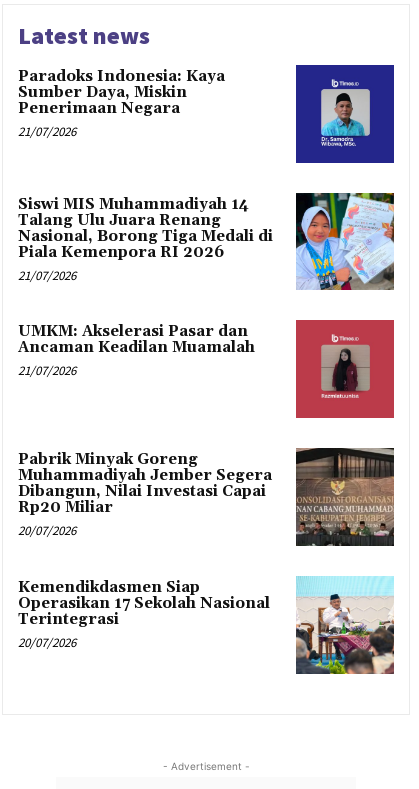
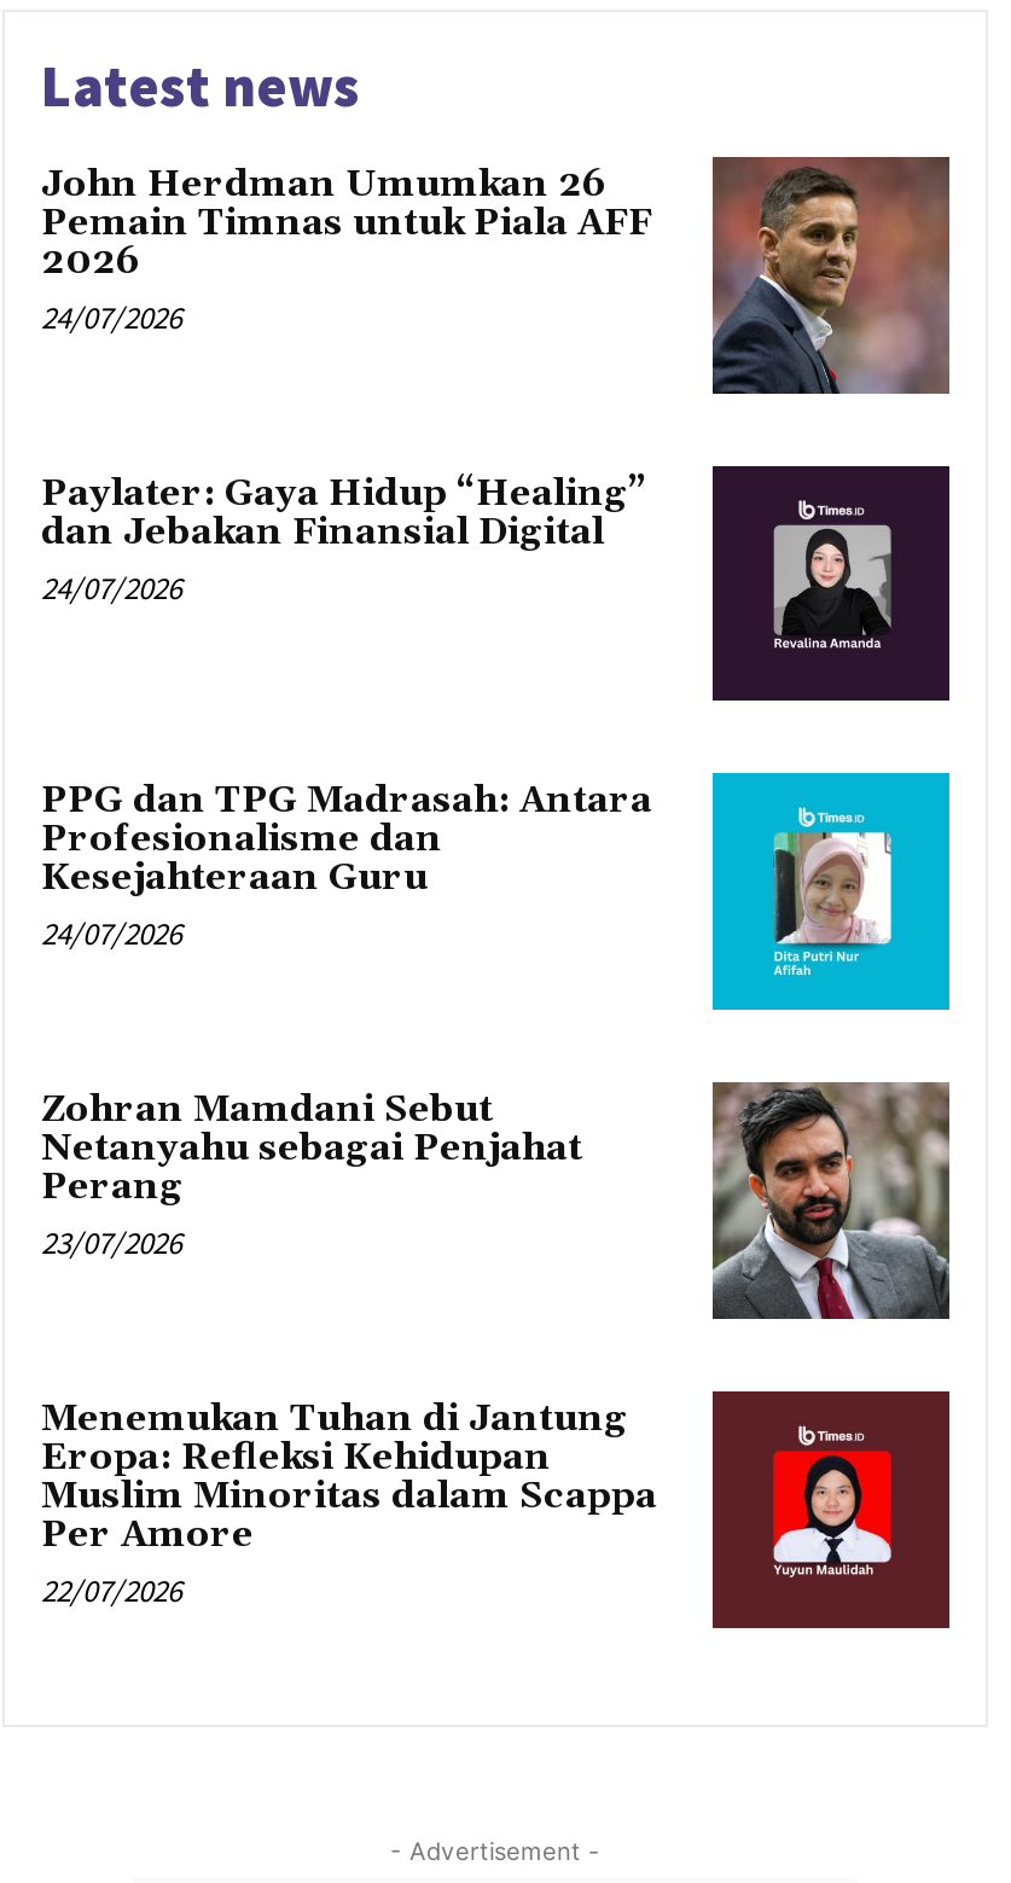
- Paradoks Indonesia: Kaya
- Sumber Daya, Miskin
- Penerimaan Negara
- 21/07/2026
+ John Herdman Umumkan 26
+ Pemain Timnas untuk Piala AFF
+ 2026
+ 24/07/2026

- [image]
+ [image]

- [image]
- Siswi MIS Muhammadiyah 14
- Talang Ulu Juara Renang
- Nasional, Borong Tiga Medali di
- Piala Kemenpora RI 2026
- 21/07/2026
+ [image]
+ Paylater: Gaya Hidup “Healing”
+ dan Jebakan Finansial Digital
+ 24/07/2026

- [image]
- UMKM: Akselerasi Pasar dan
- Ancaman Keadilan Muamalah
- 21/07/2026
+ [image]
+ PPG dan TPG Madrasah: Antara
+ Profesionalisme dan
+ Kesejahteraan Guru
+ 24/07/2026

- Pabrik Minyak Goreng
- Muhammadiyah Jember Segera
- Dibangun, Nilai Investasi Capai
- Rp20 Miliar
- 20/07/2026
+ Zohran Mamdani Sebut
+ Netanyahu sebagai Penjahat
+ Perang
+ 23/07/2026

- [image]
+ [image]

- [image]
- Kemendikdasmen Siap
- Operasikan 17 Sekolah Nasional
- Terintegrasi
- 20/07/2026
+ [image]
+ Menemukan Tuhan di Jantung
+ Eropa: Refleksi Kehidupan
+ Muslim Minoritas dalam Scappa
+ Per Amore
+ 22/07/2026
